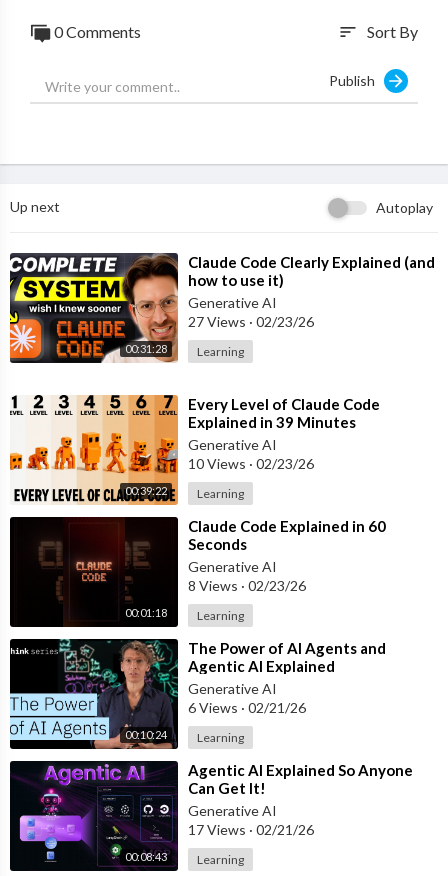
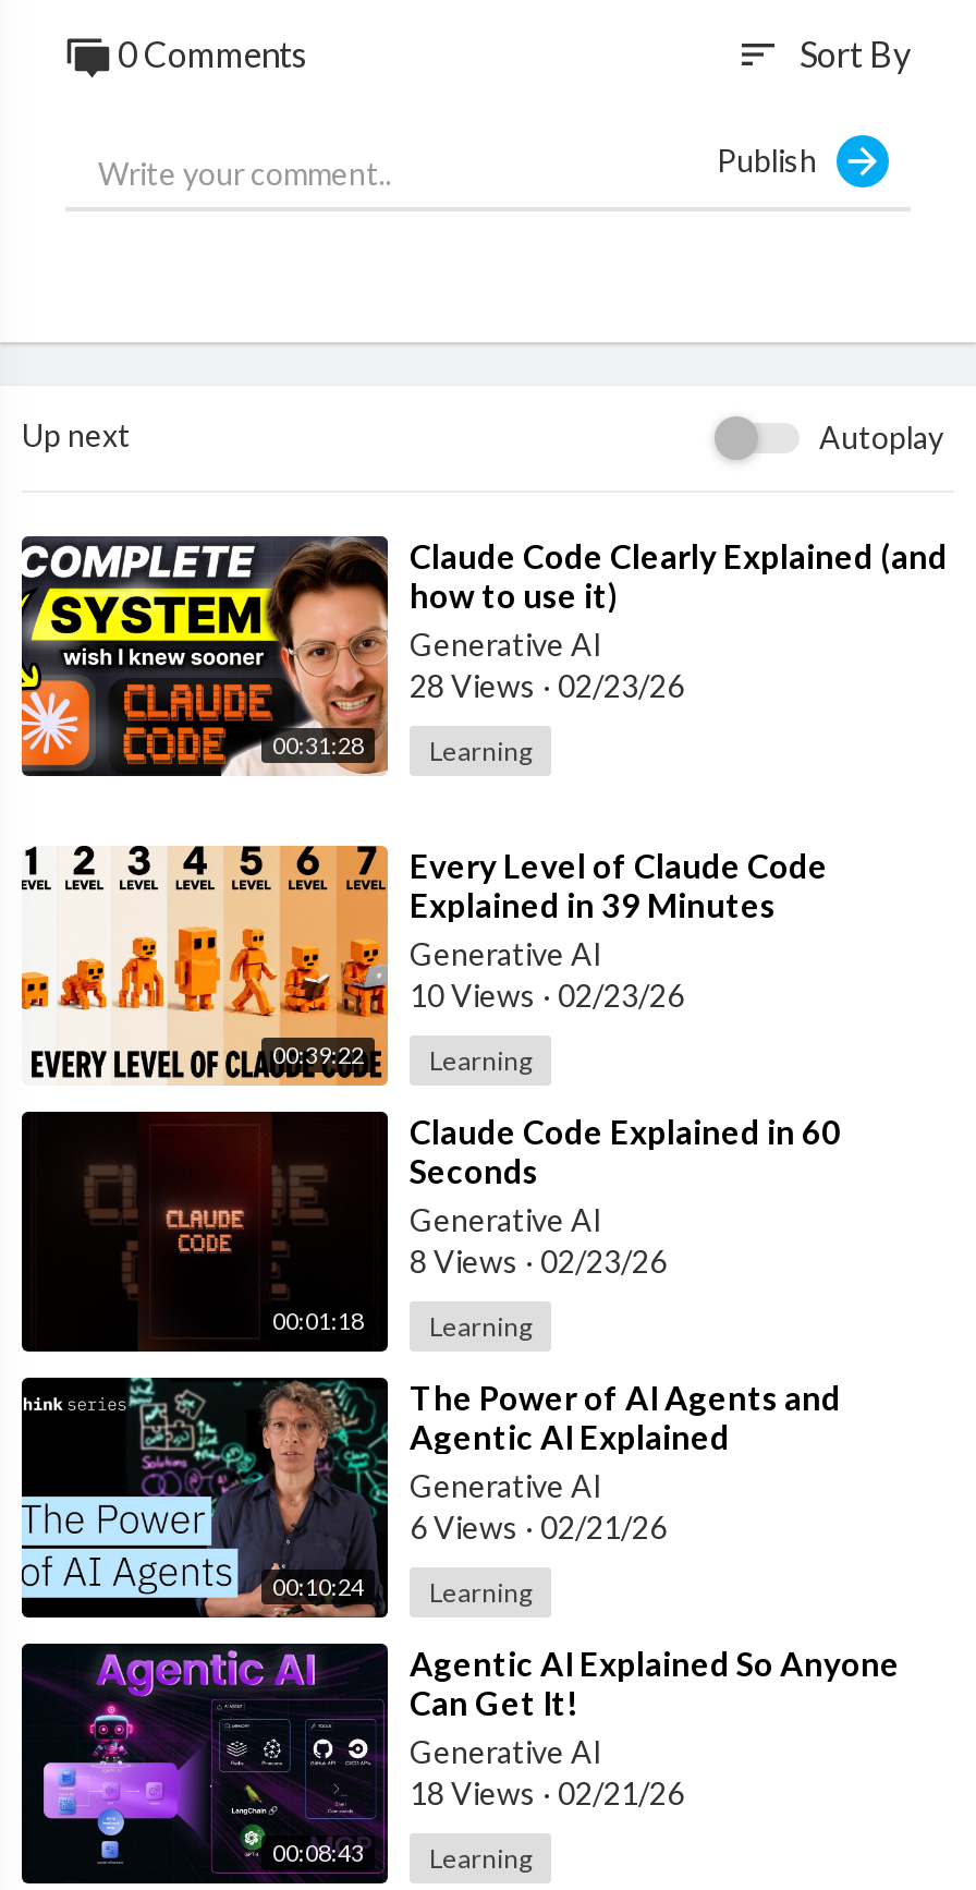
- 27 Views · 02/23/26
+ 28 Views · 02/23/26

- 17 Views · 02/21/26
+ 18 Views · 02/21/26
